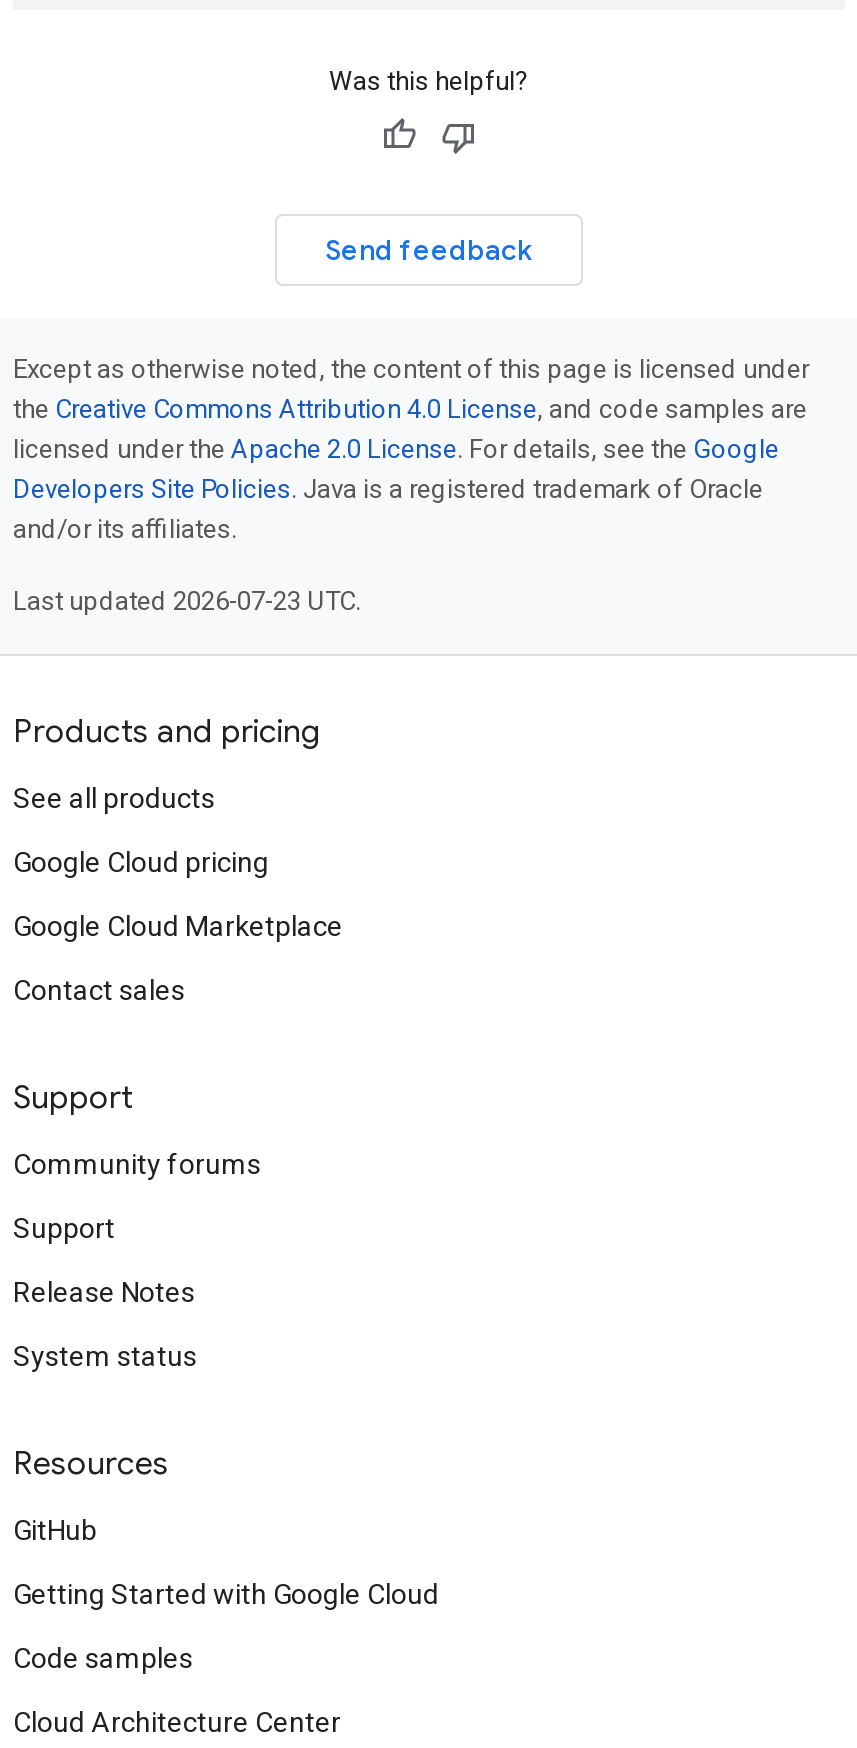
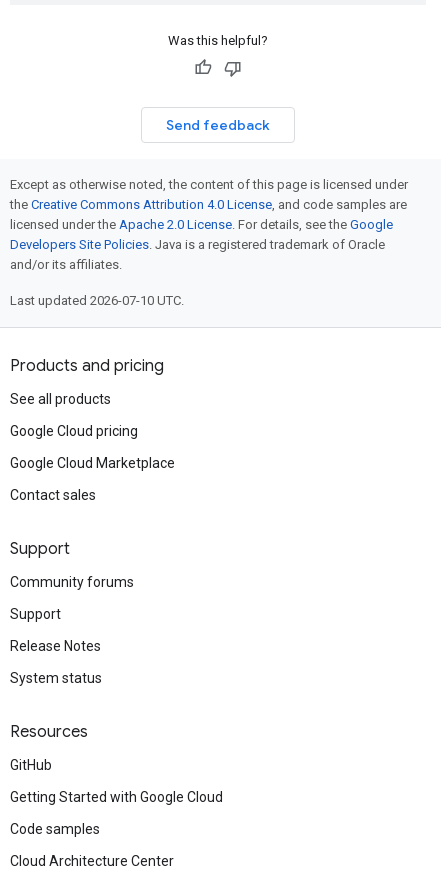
- Last updated 2026-07-23 UTC.
+ Last updated 2026-07-10 UTC.
